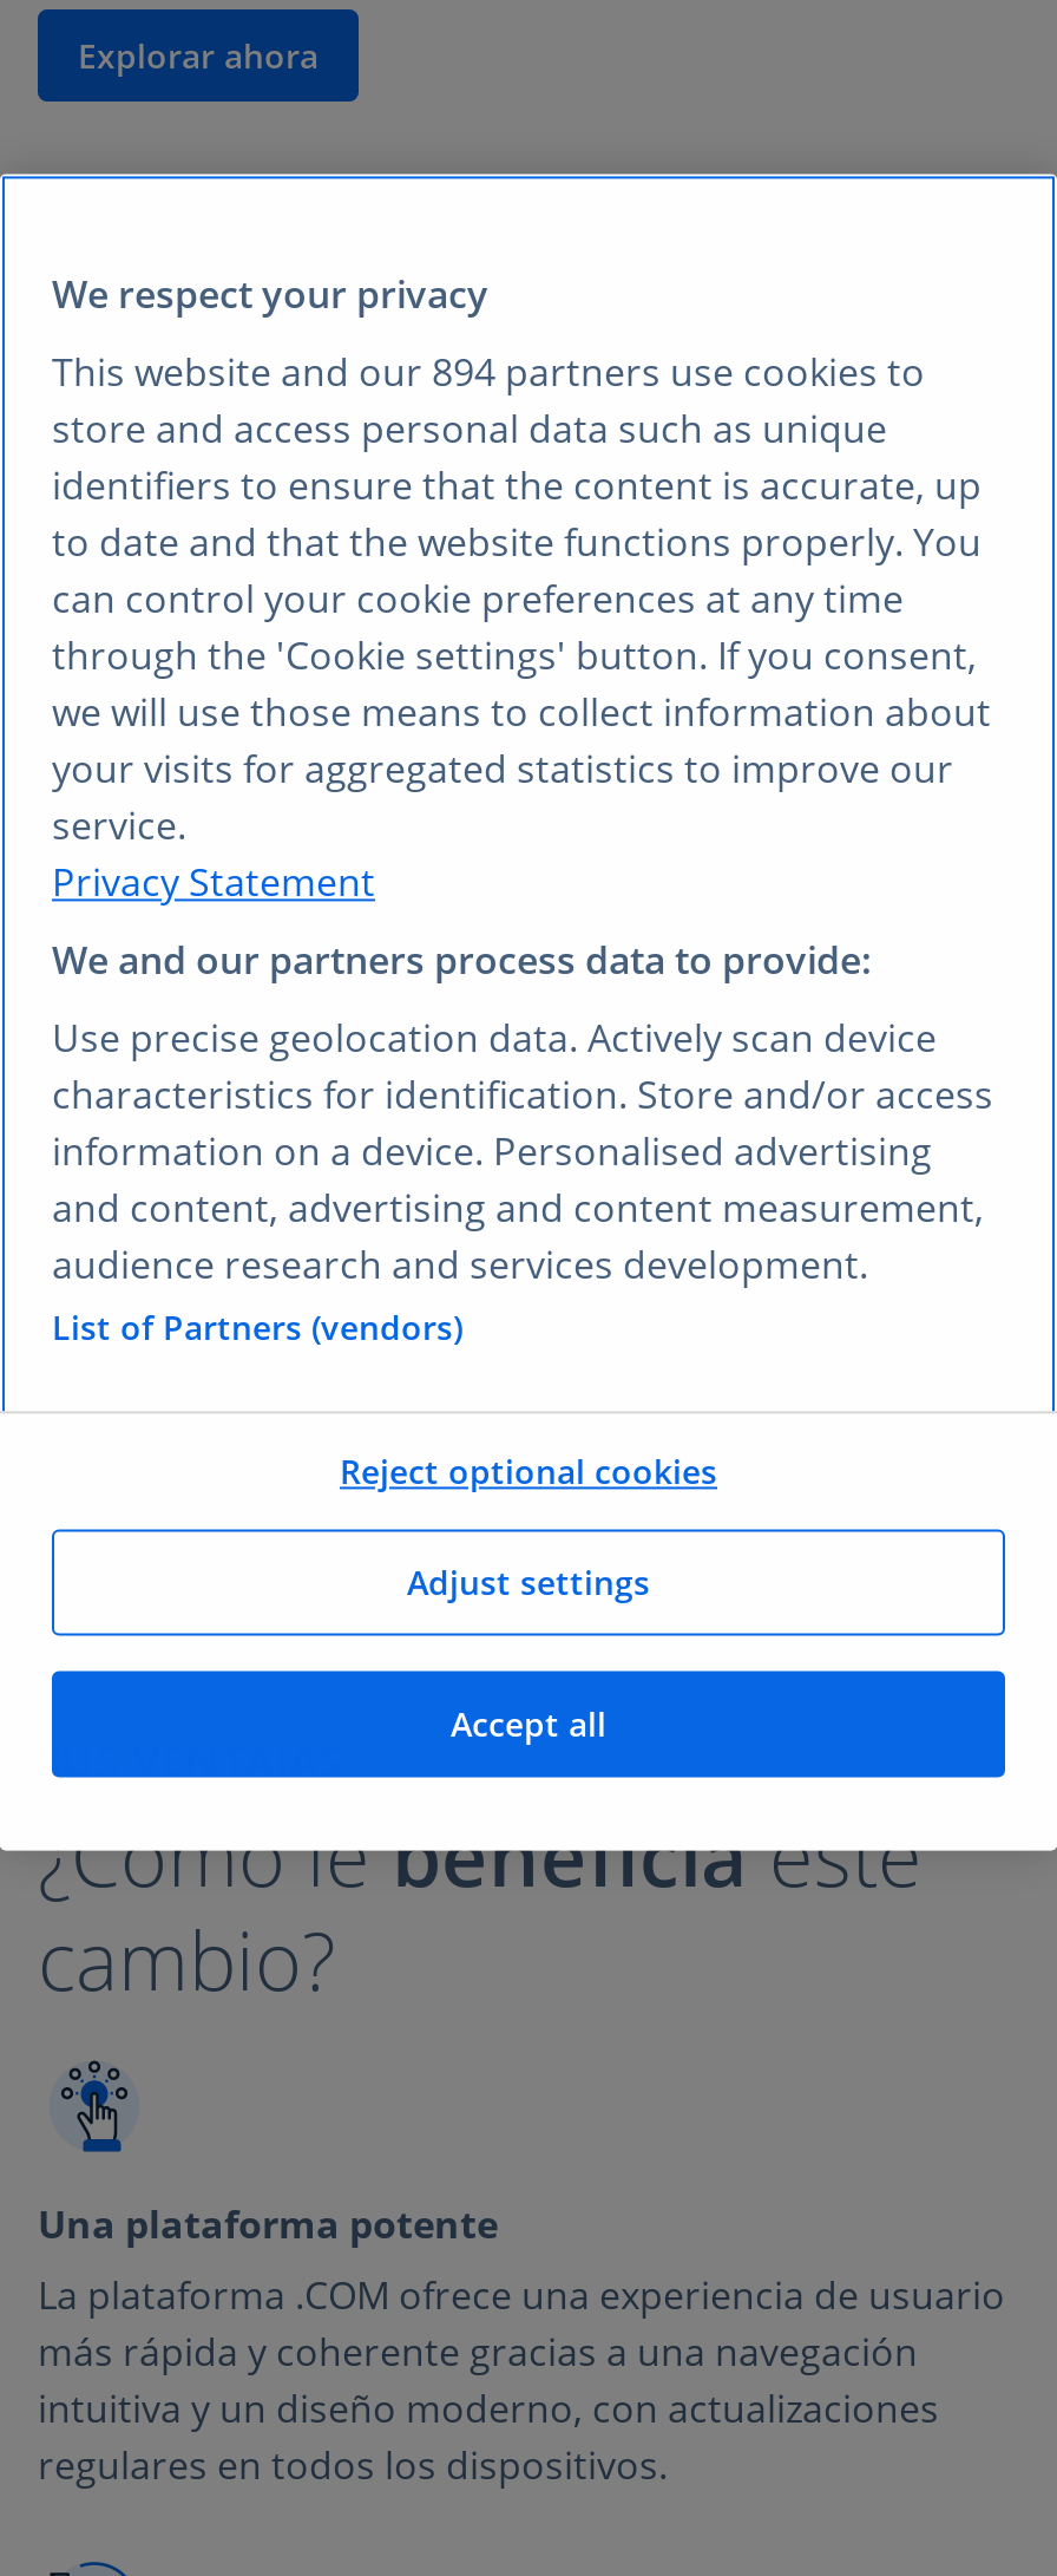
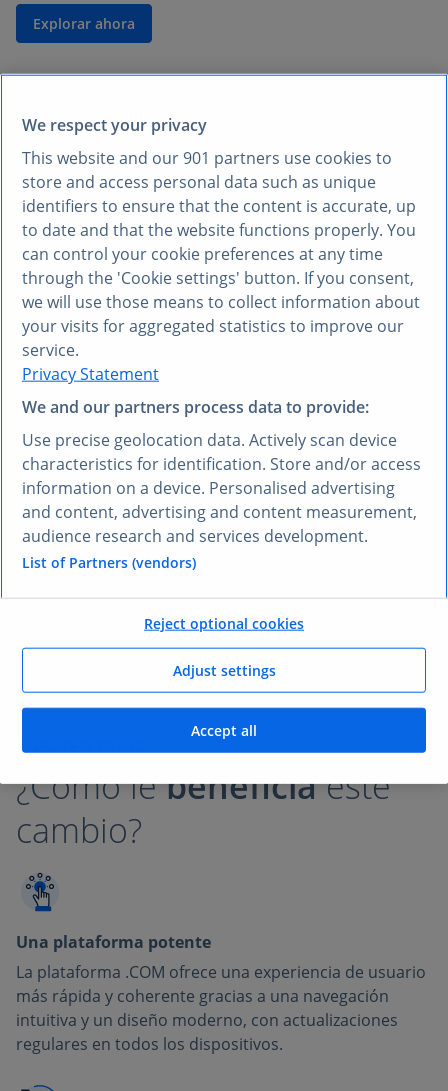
- This website and our 894 partners use cookies to
+ This website and our 901 partners use cookies to
